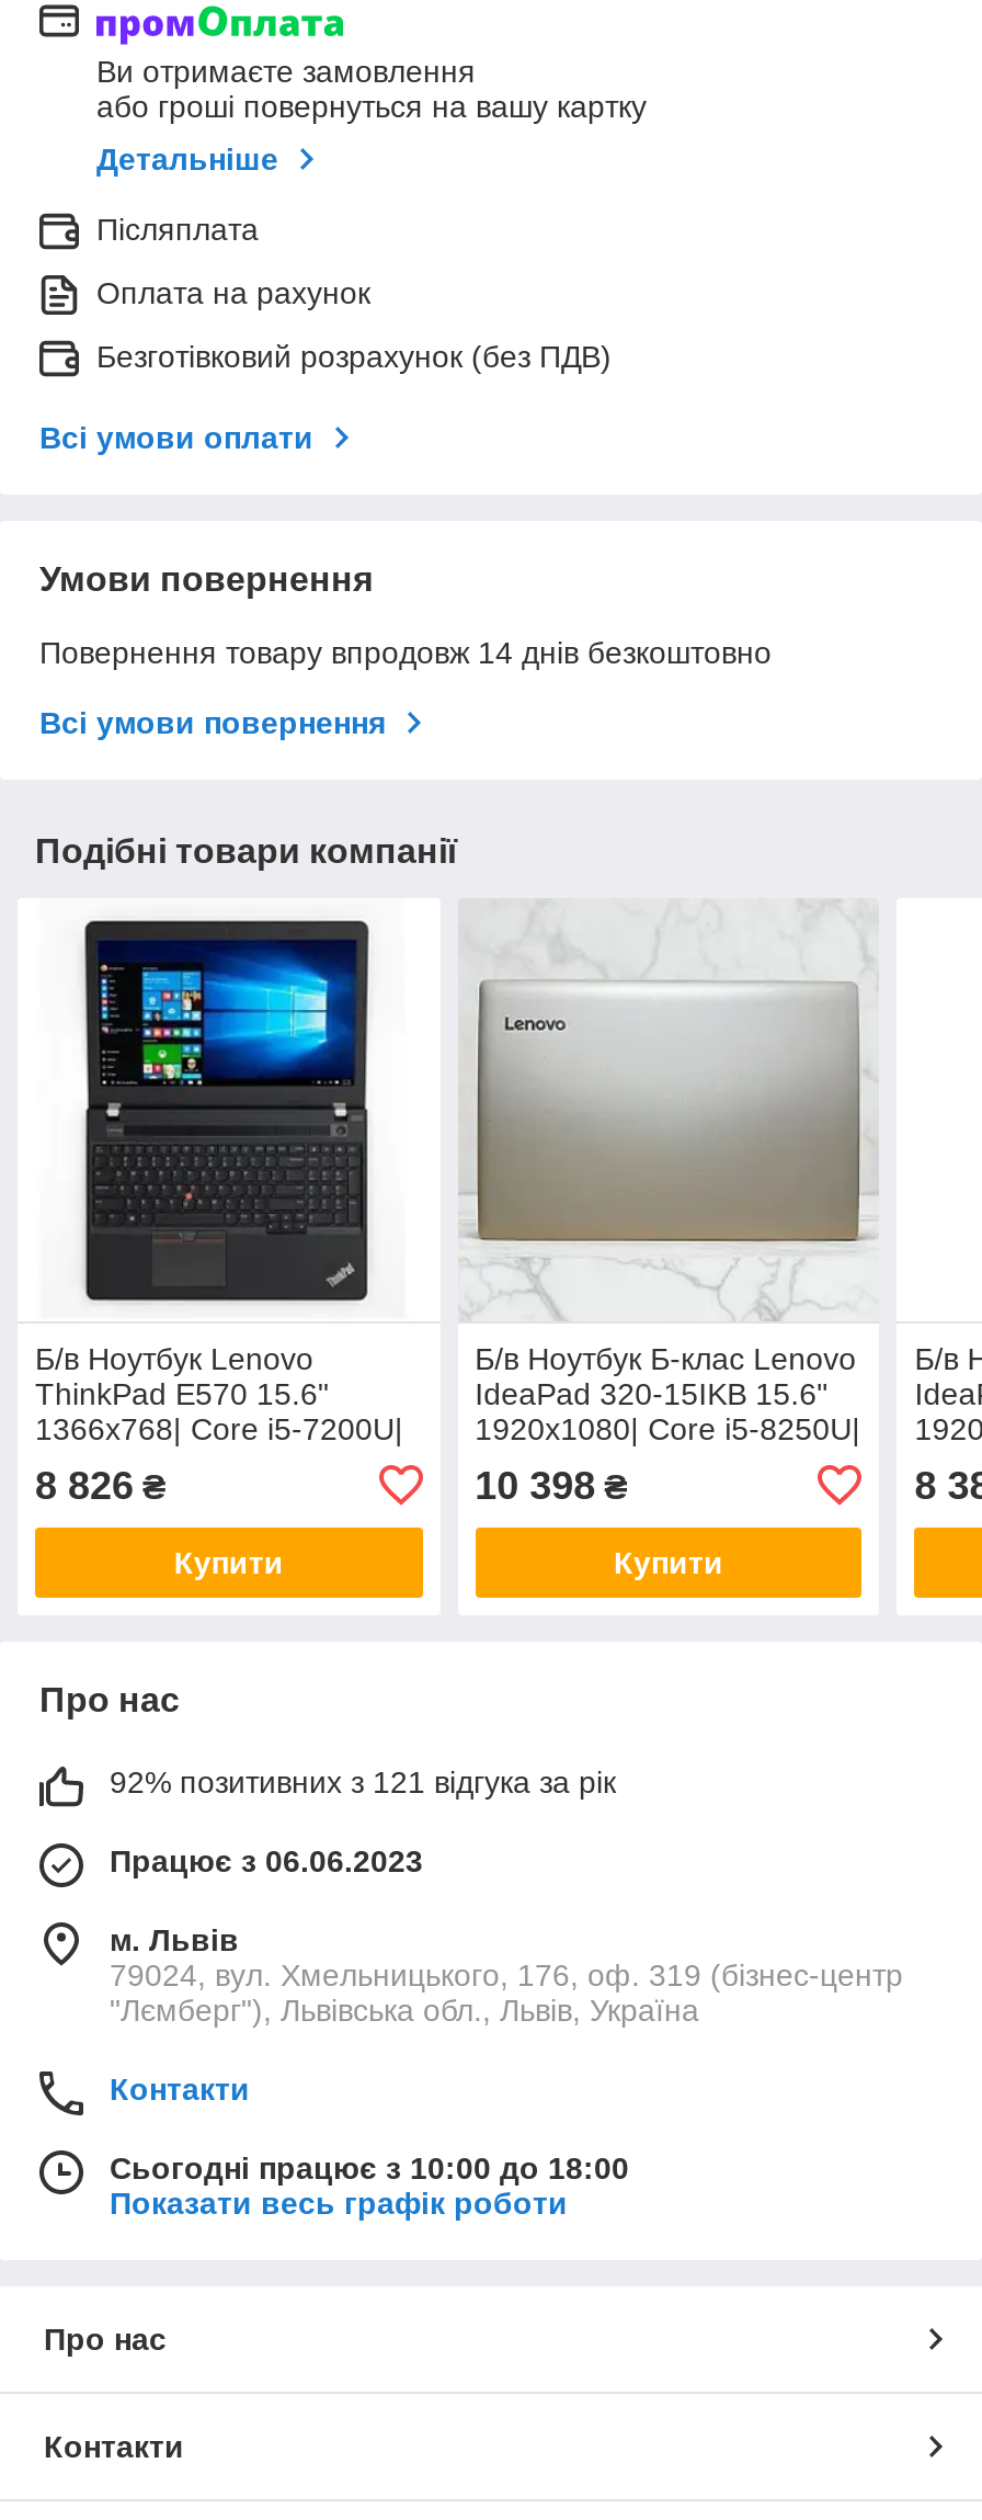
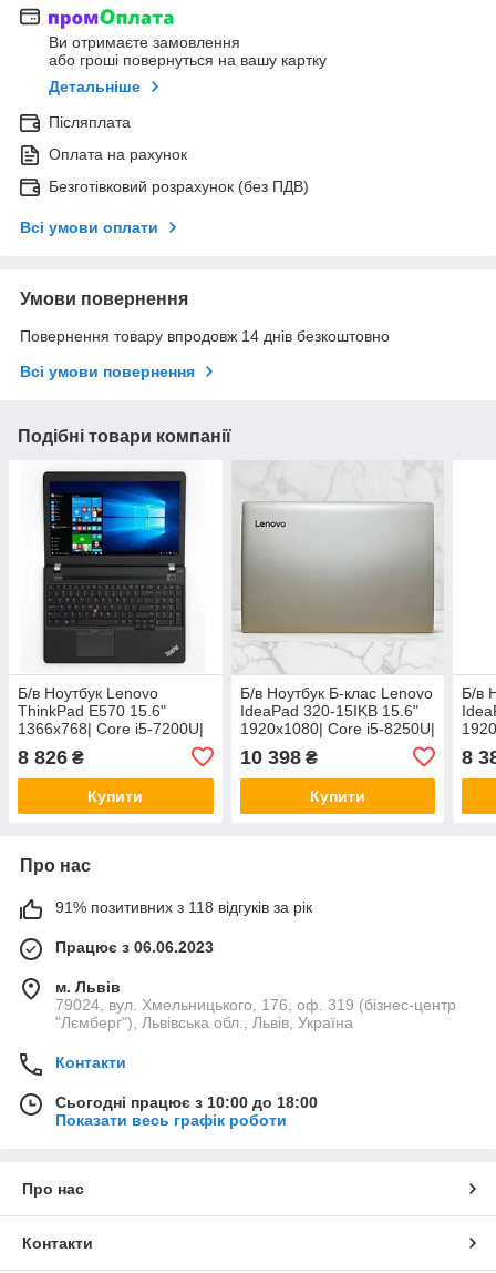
- 92% позитивних з 121 відгука за рік
+ 91% позитивних з 118 відгуків за рік
